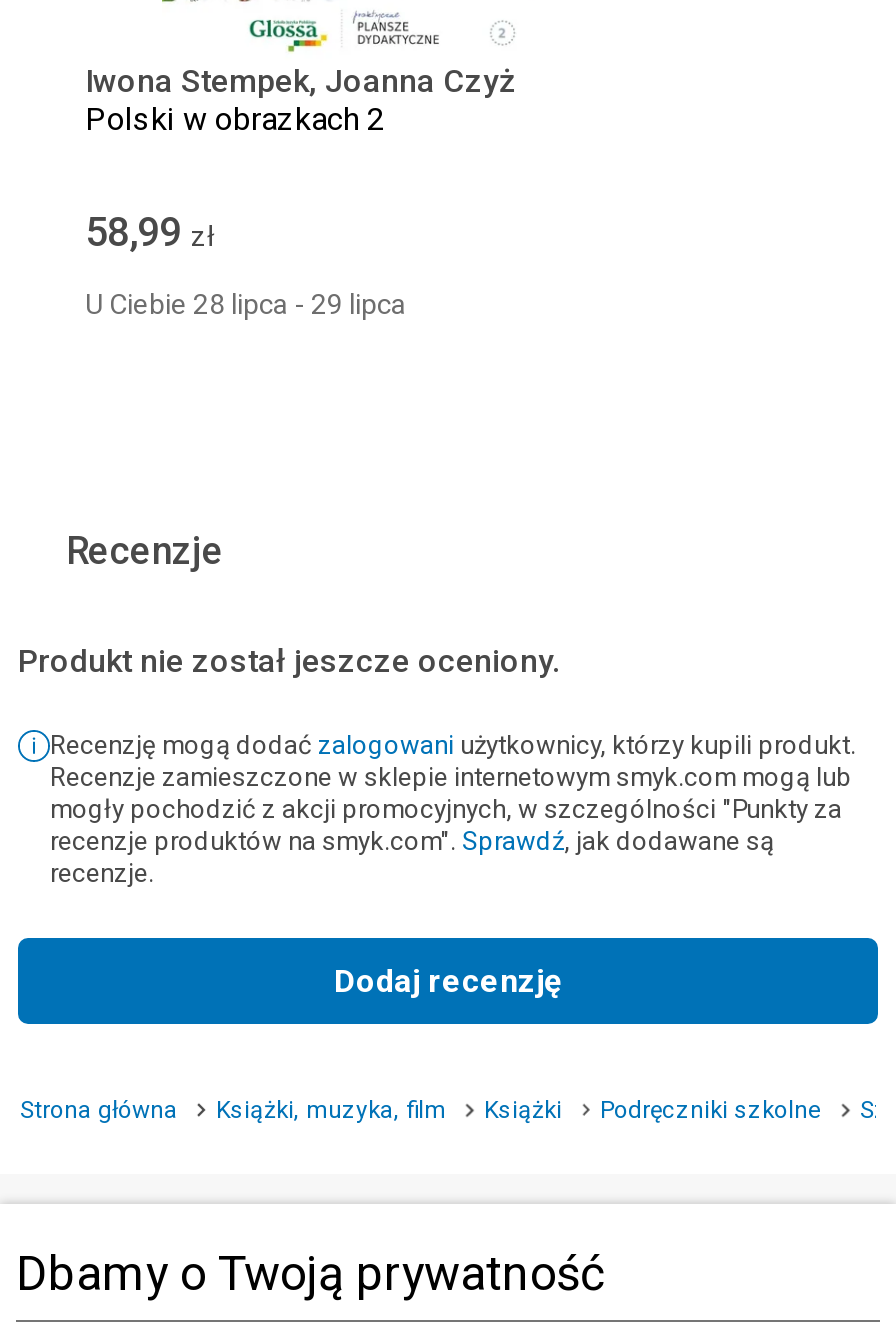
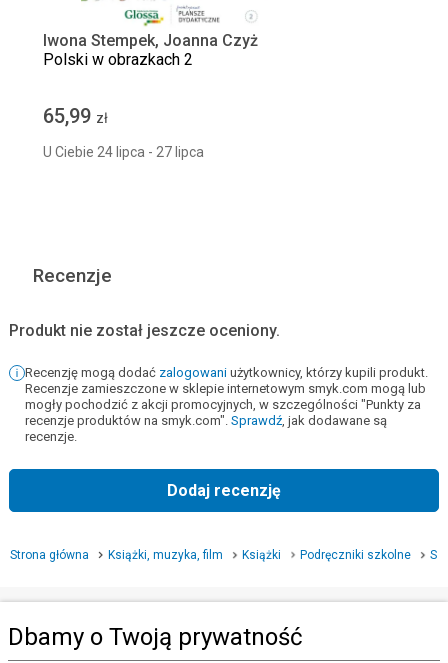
- 58,99 zł
+ 65,99 zł

- U Ciebie 28 lipca - 29 lipca
+ U Ciebie 24 lipca - 27 lipca
